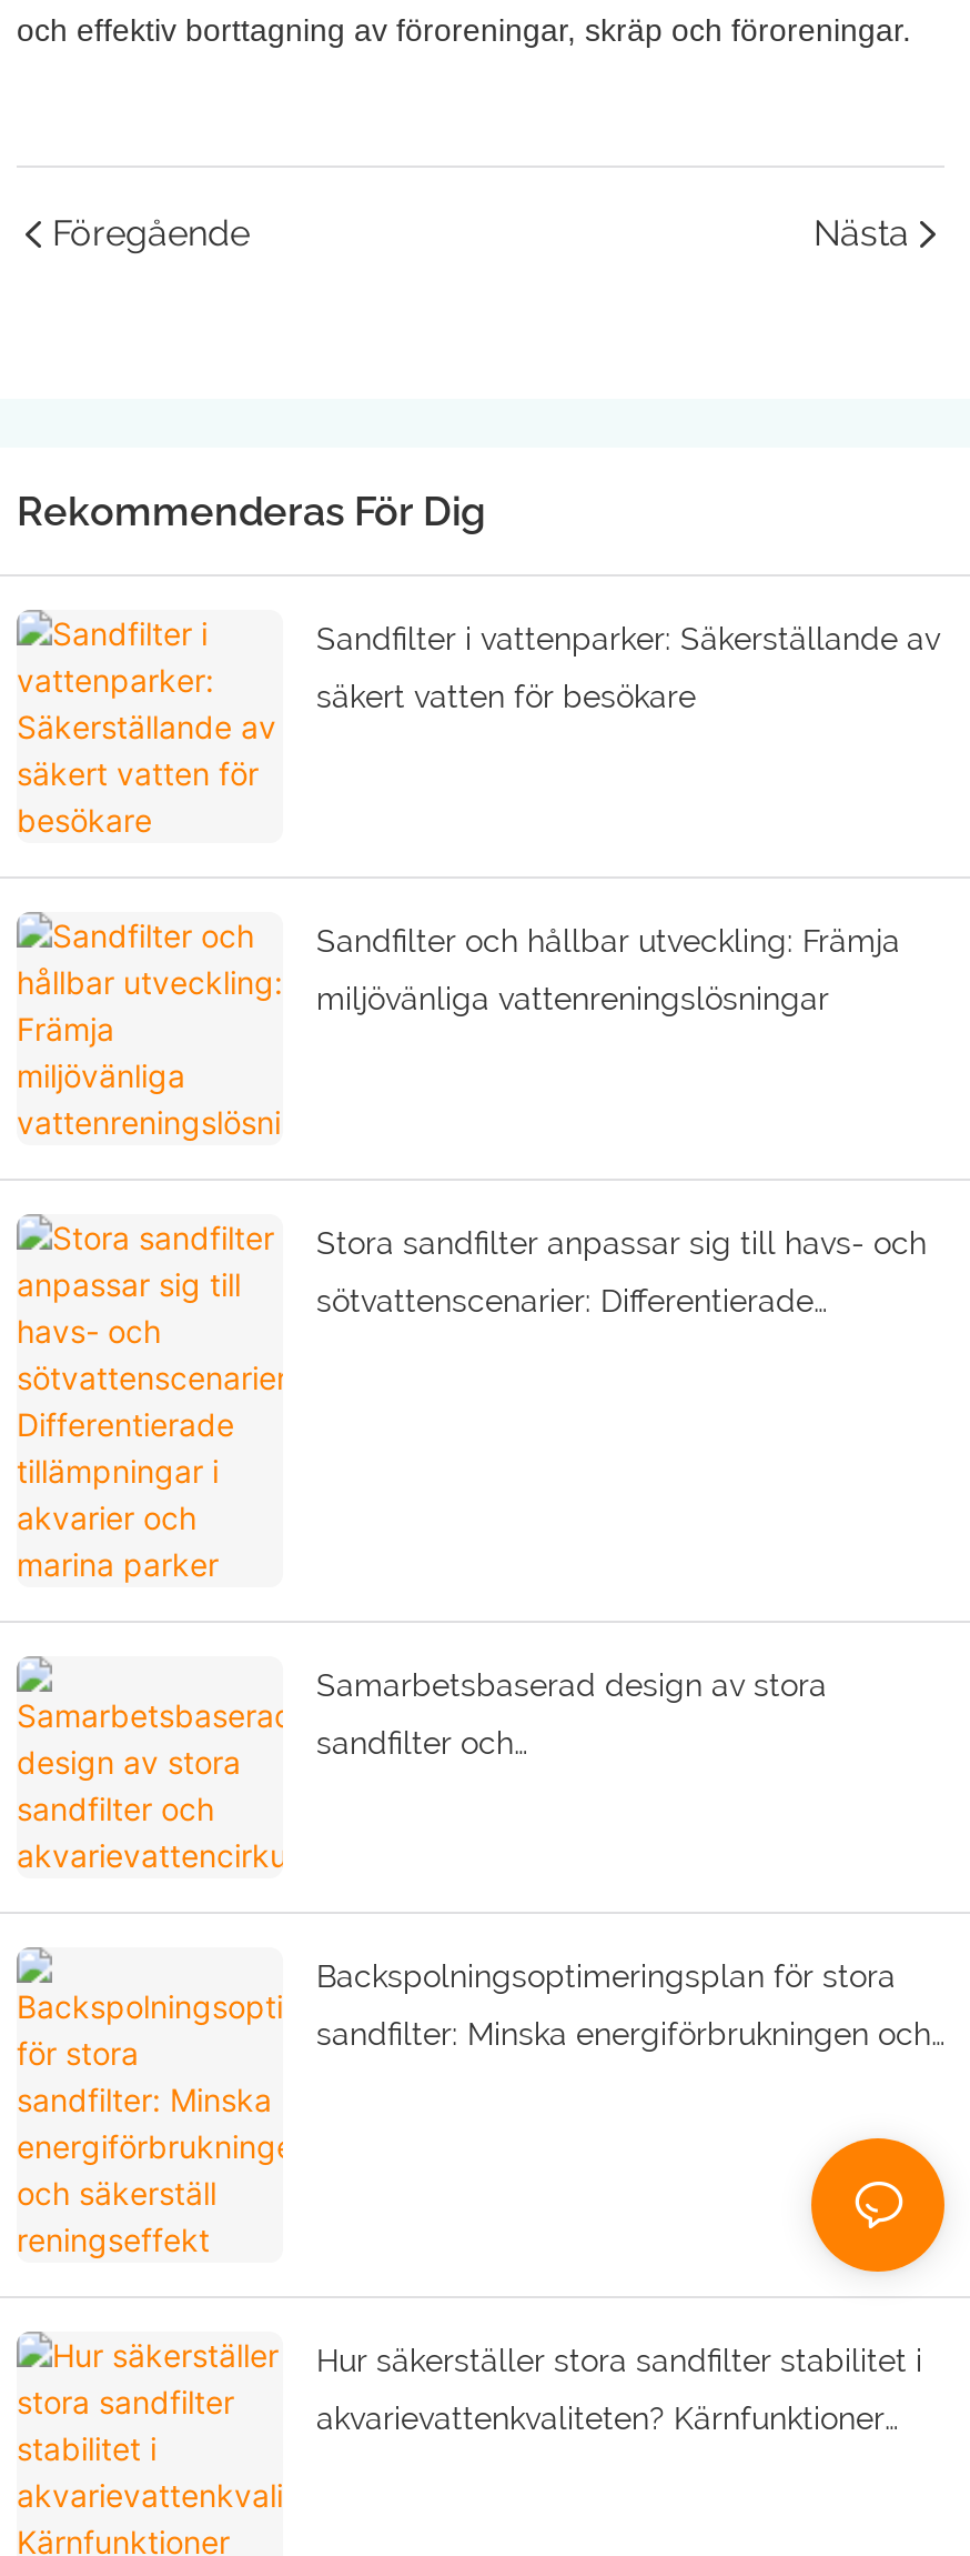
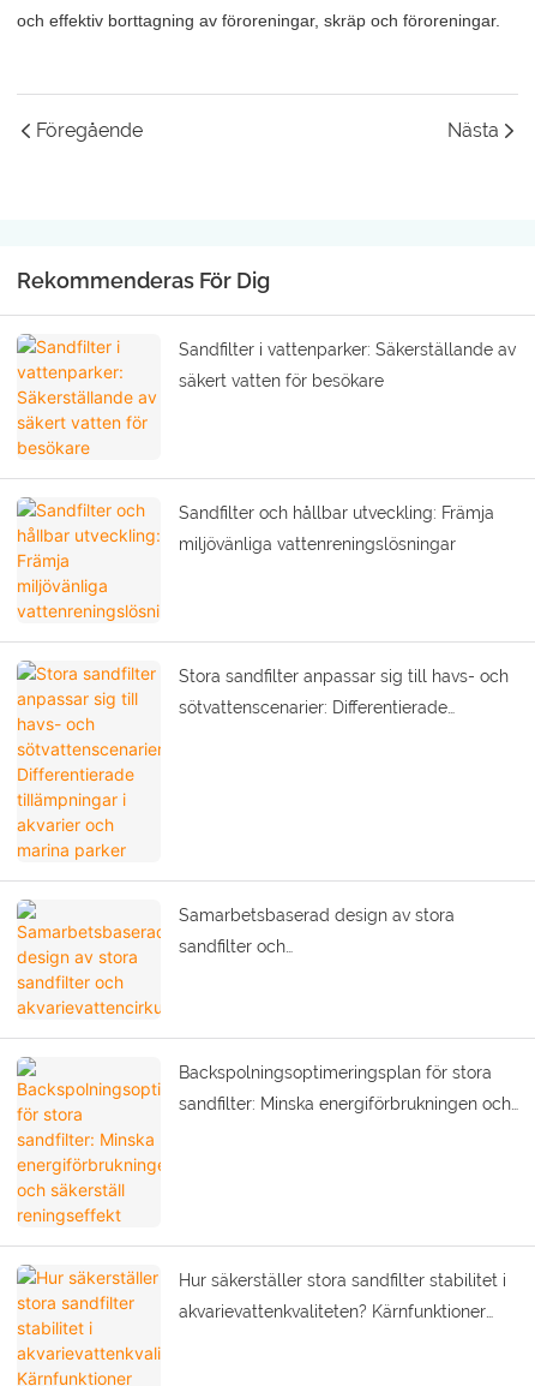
- [image]
